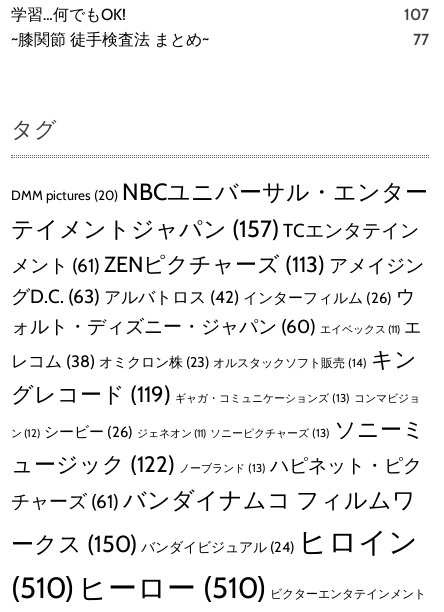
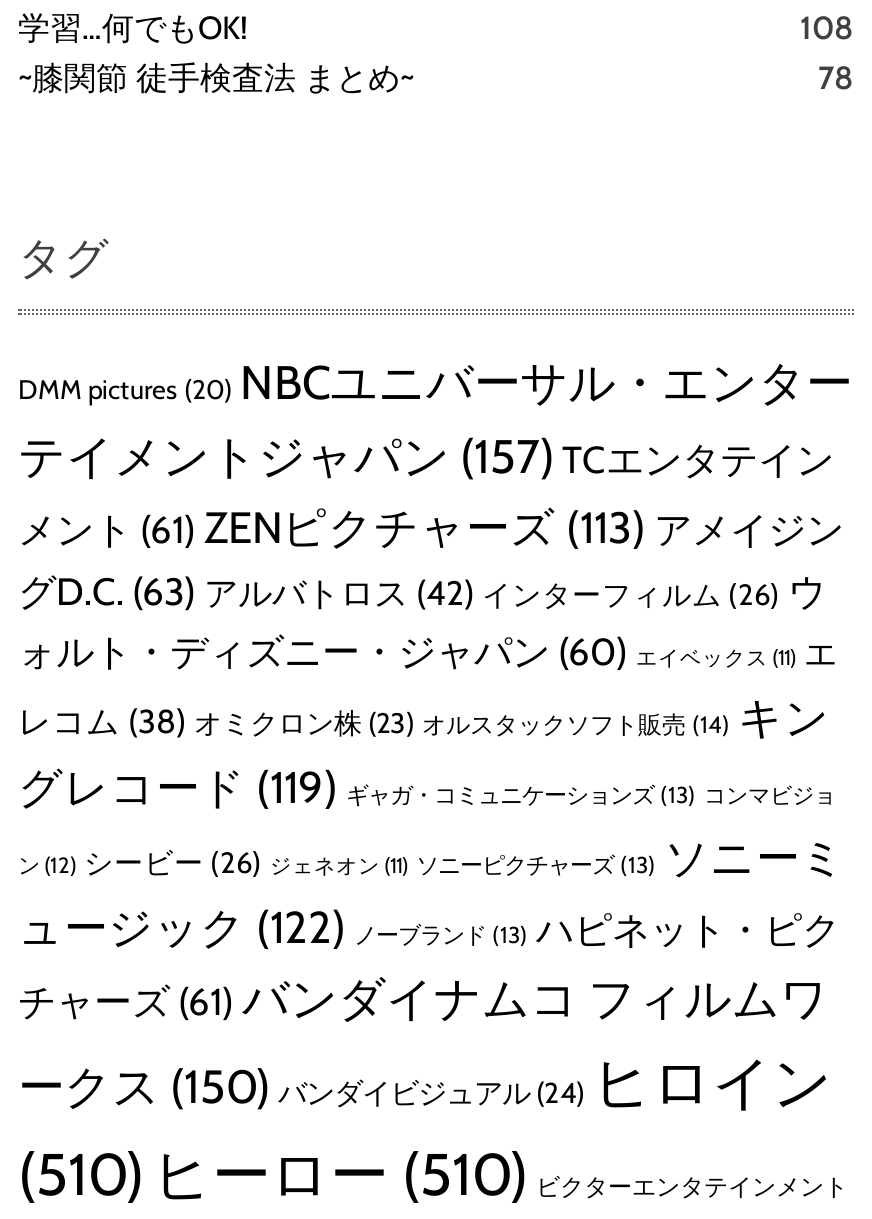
- 107
+ 108

- 77
+ 78
